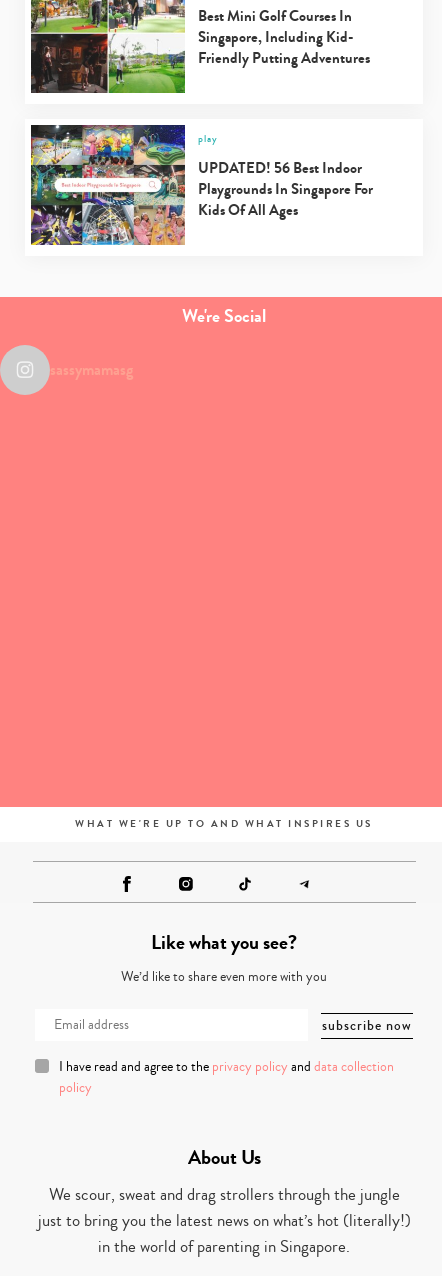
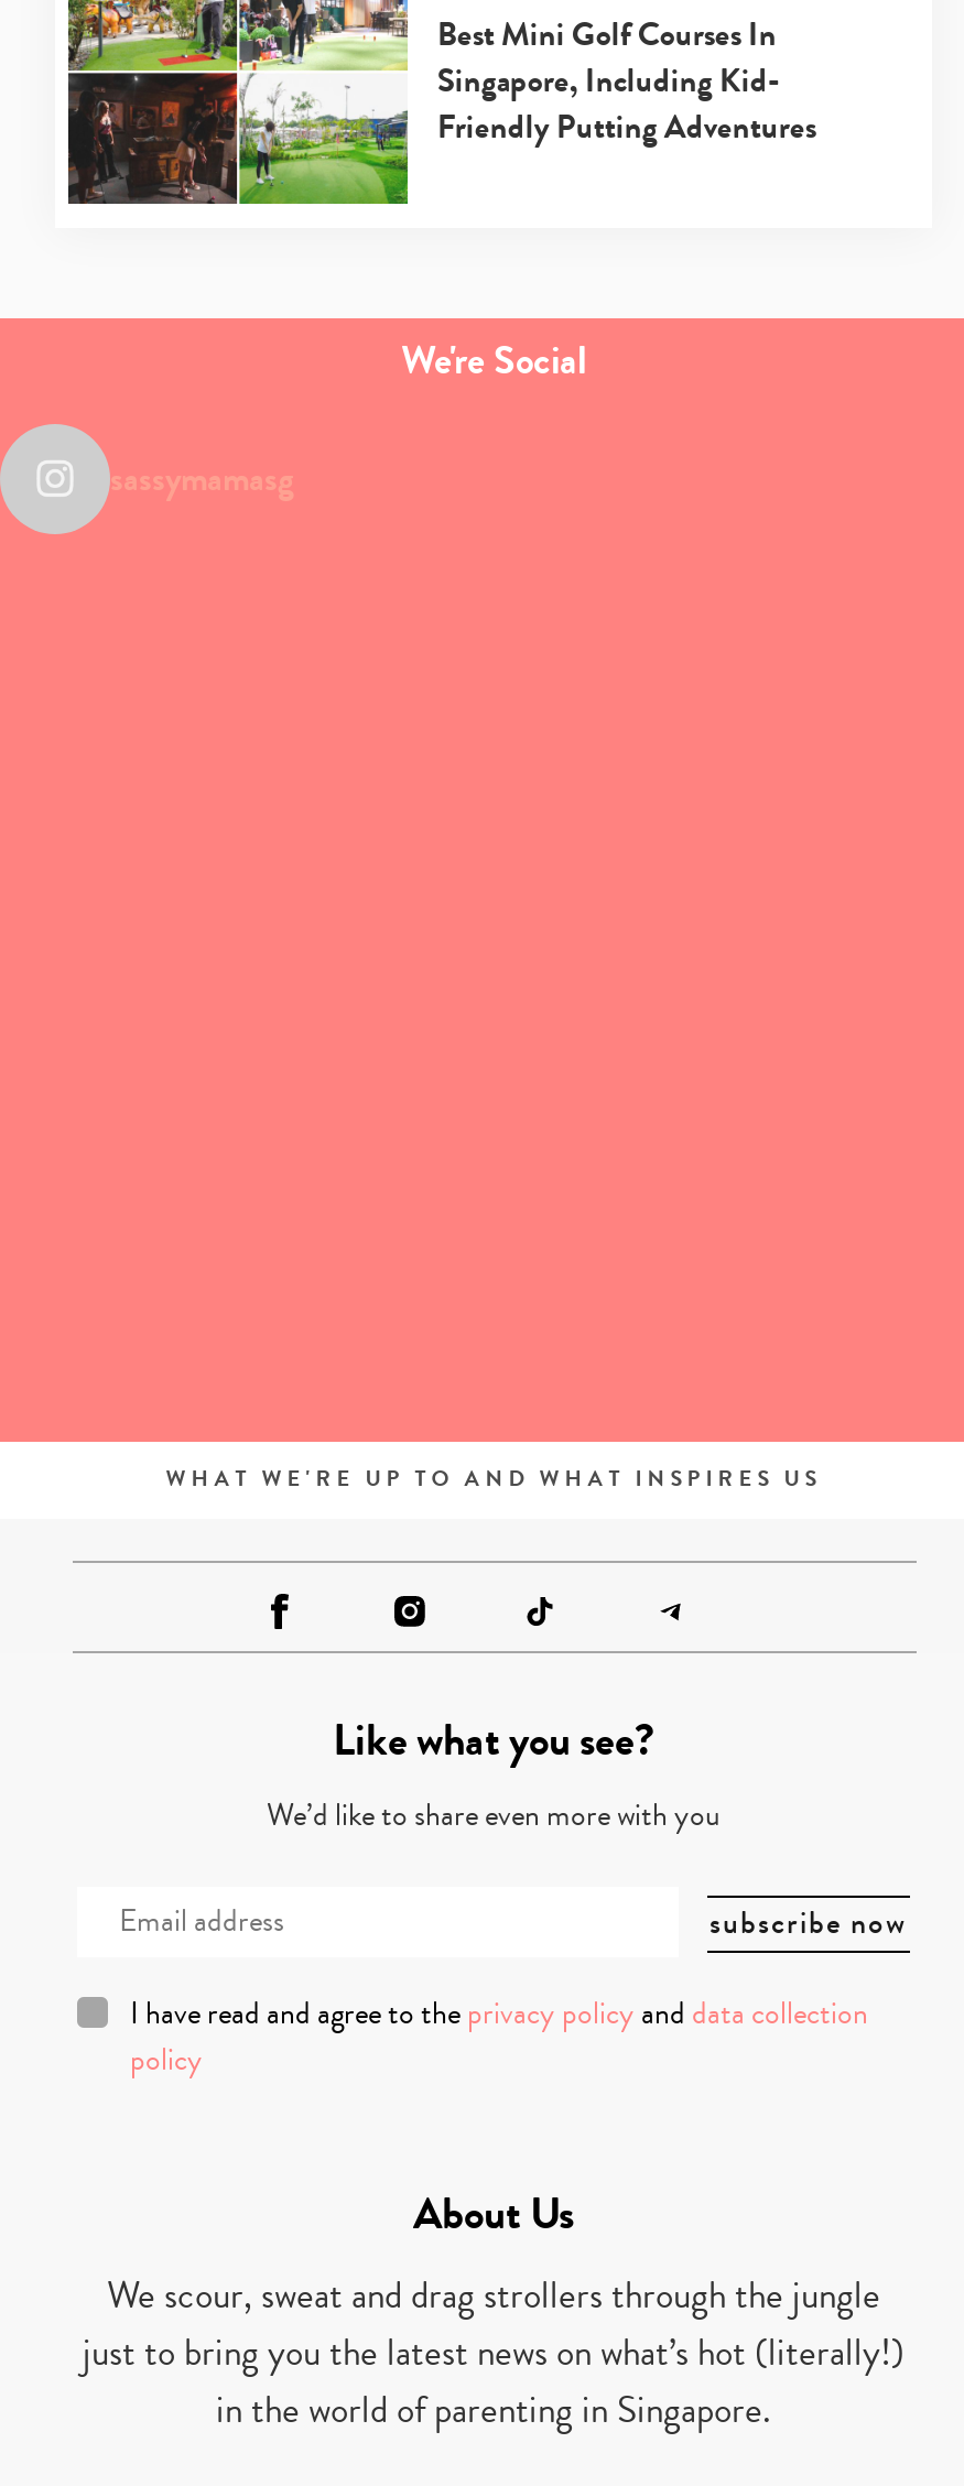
- [image]
- play
- UPDATED! 56 Best Indoor
- Playgrounds In Singapore For
- Kids Of All Ages
